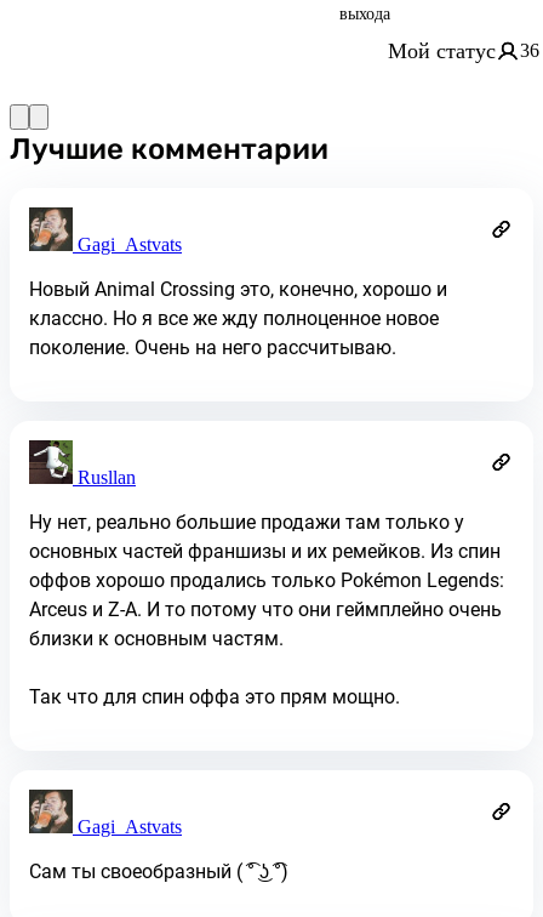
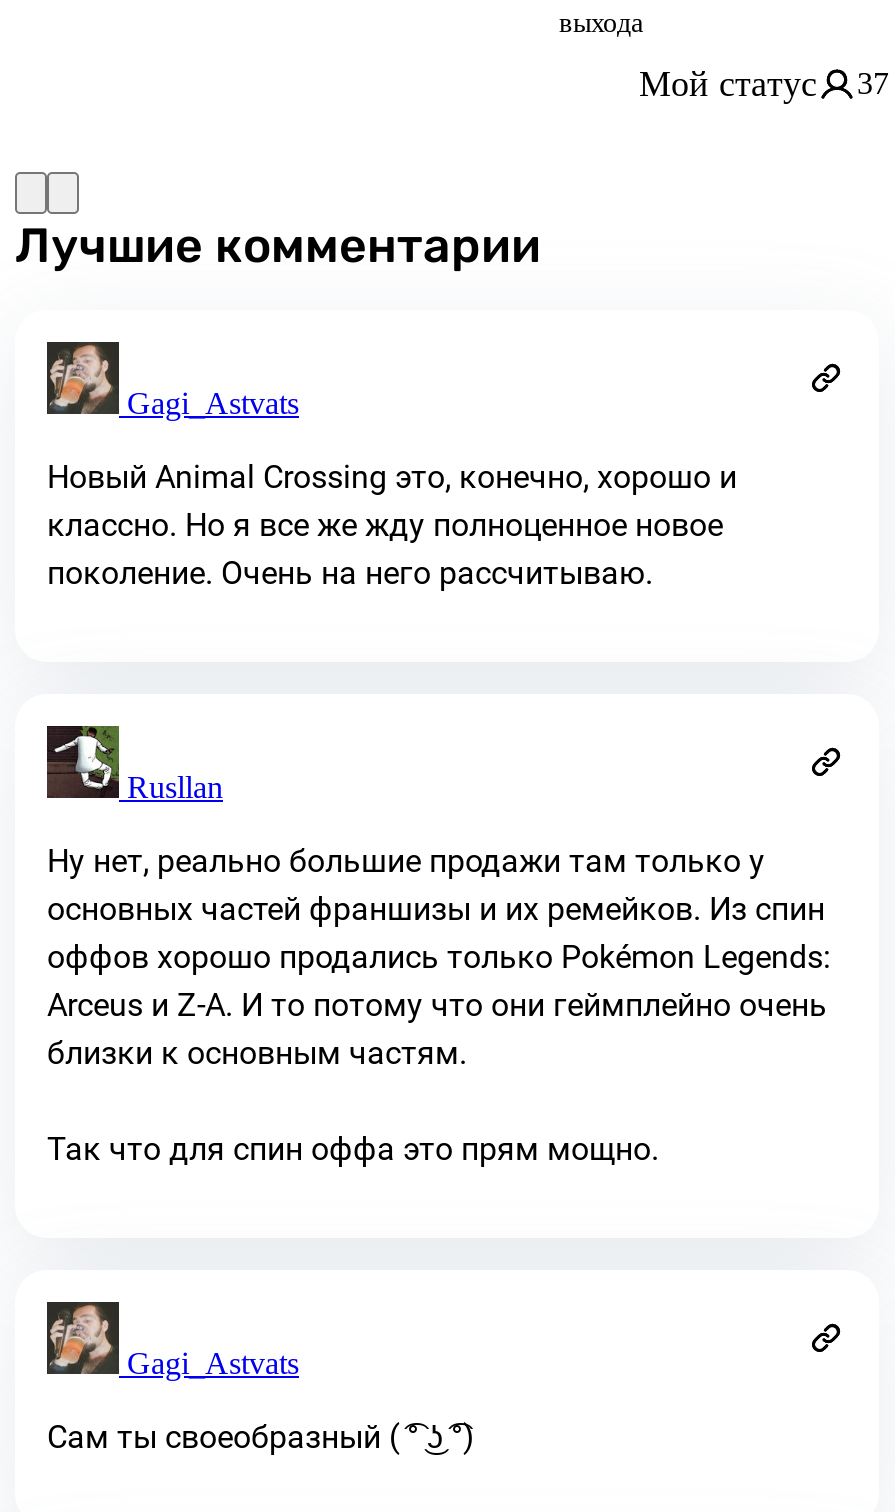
- Мой статус 36
+ Мой статус 37
